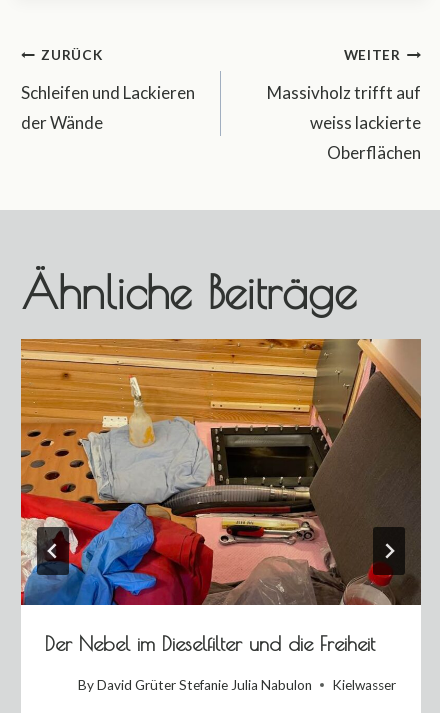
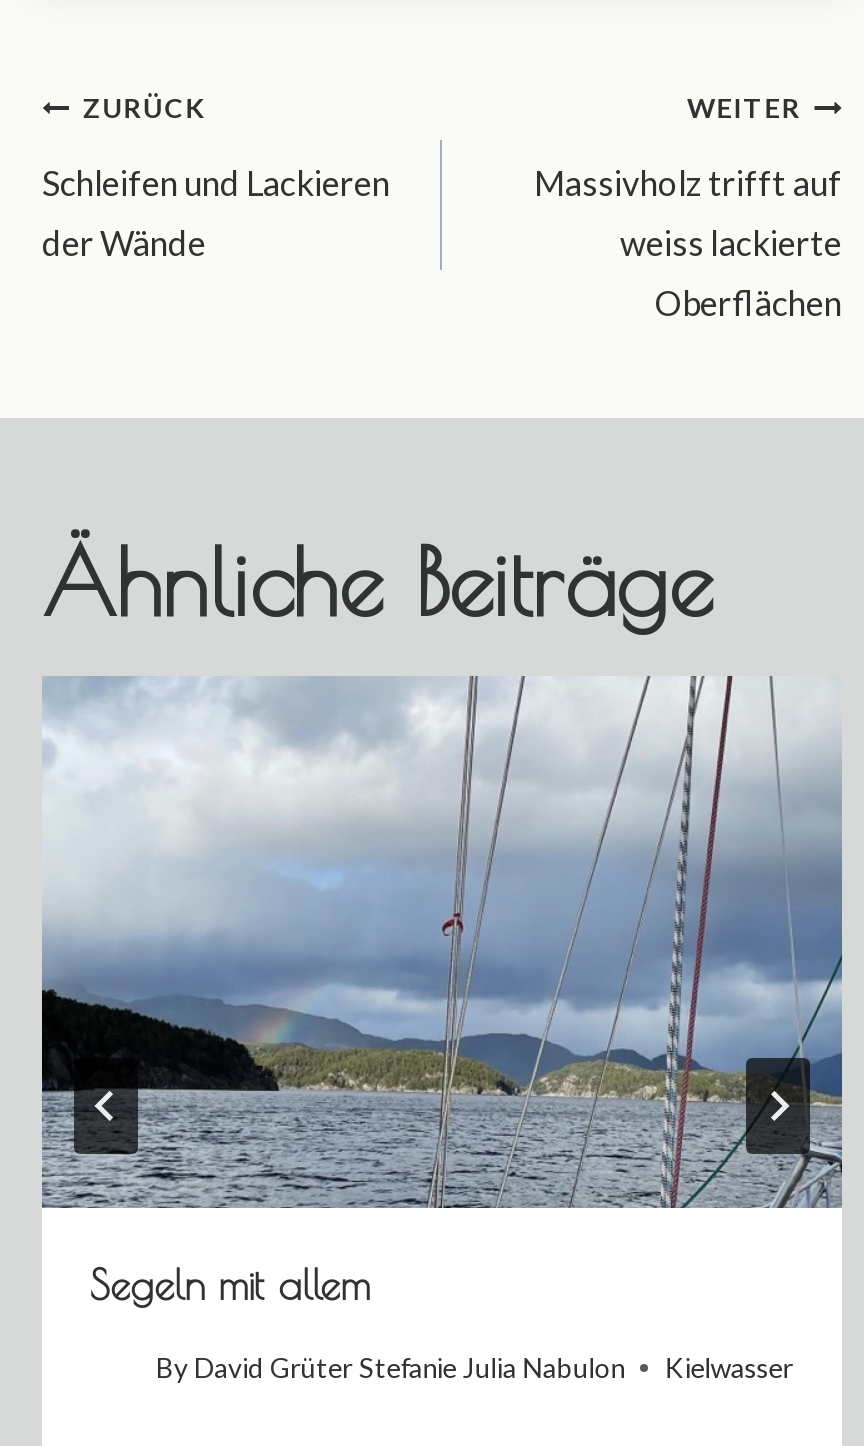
- [image]
- Der Nebel im Dieselfilter und die Freiheit
+ [image]
+ Segeln mit allem
